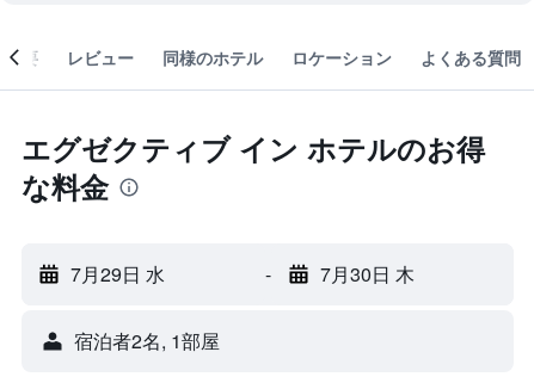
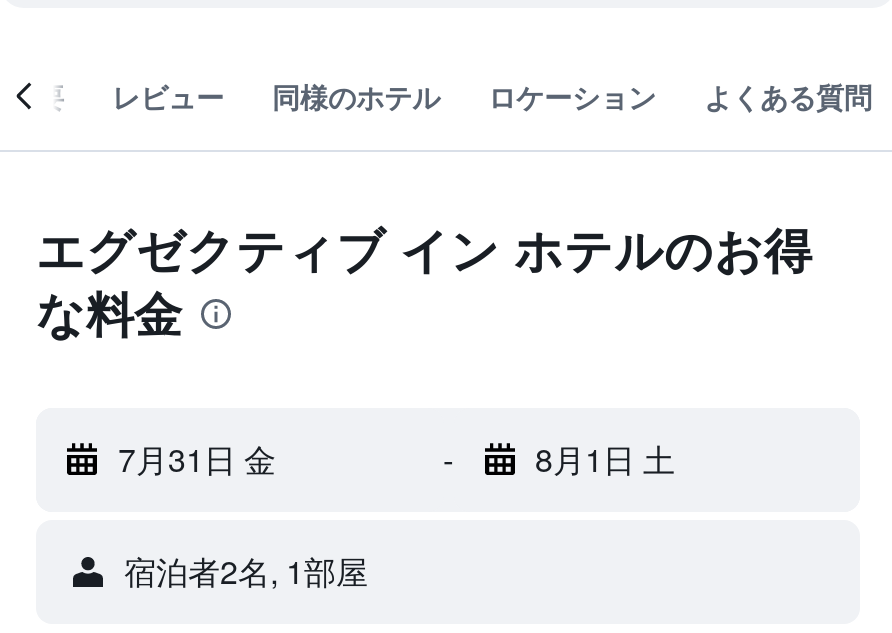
- 7月29日 水
+ 7月31日 金

- 7月30日 木
+ 8月1日 土
